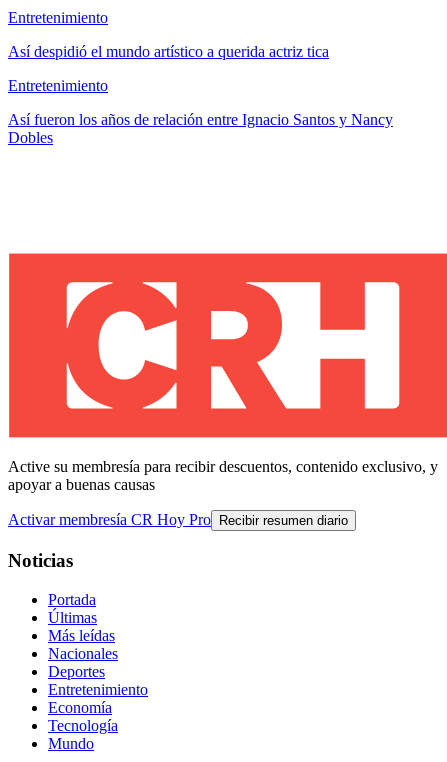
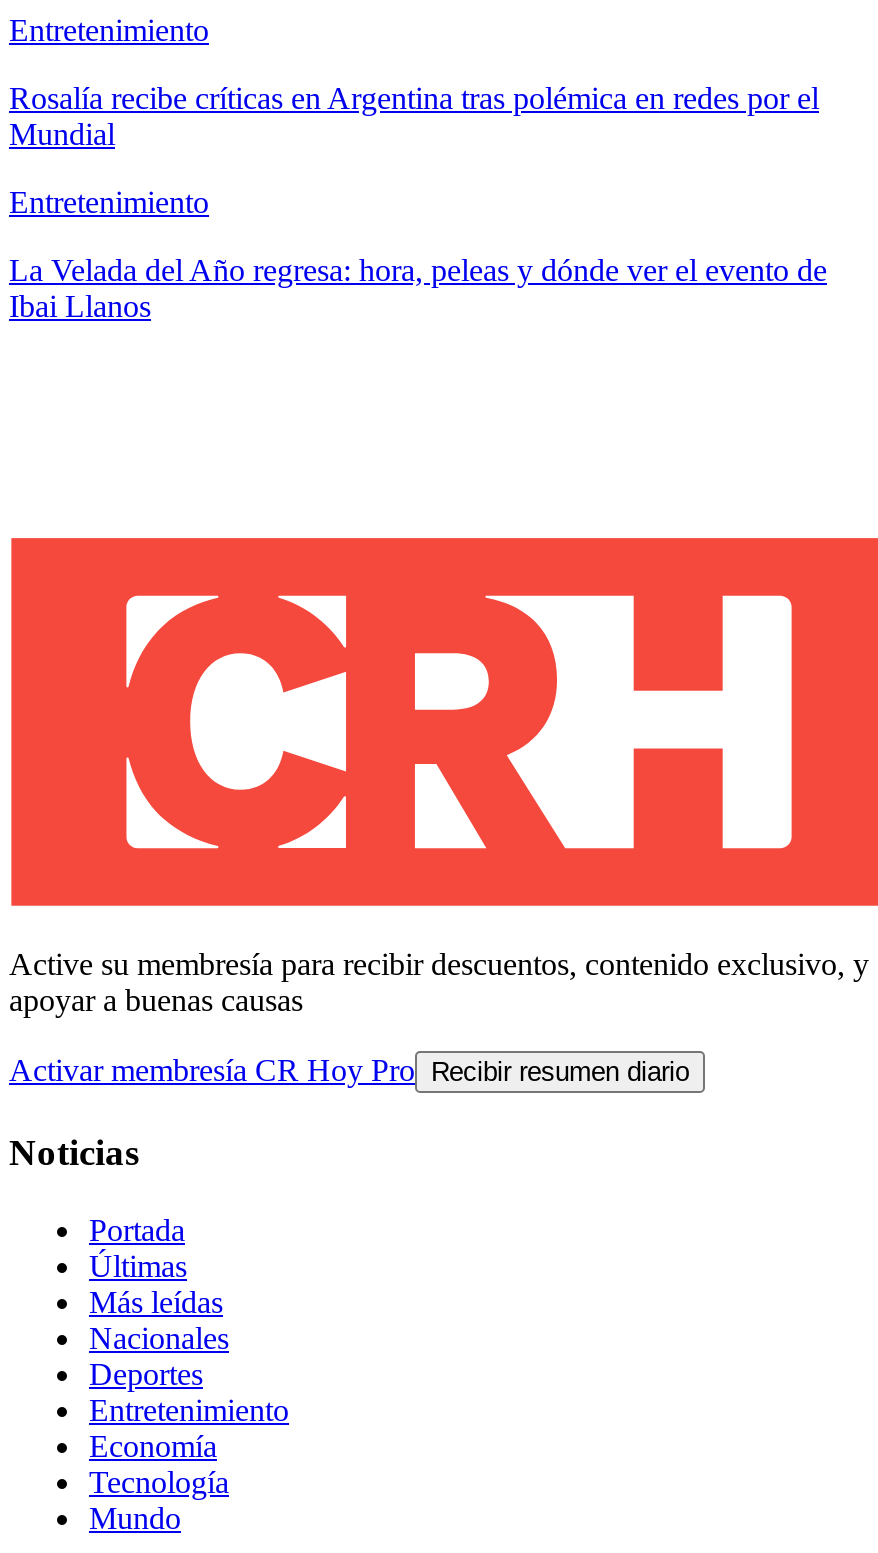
- Así despidió el mundo artístico a querida actriz tica
+ Rosalía recibe críticas en Argentina tras polémica en redes por el
+ Mundial

- Así fueron los años de relación entre Ignacio Santos y Nancy
- Dobles
+ La Velada del Año regresa: hora, peleas y dónde ver el evento de
+ Ibai Llanos
